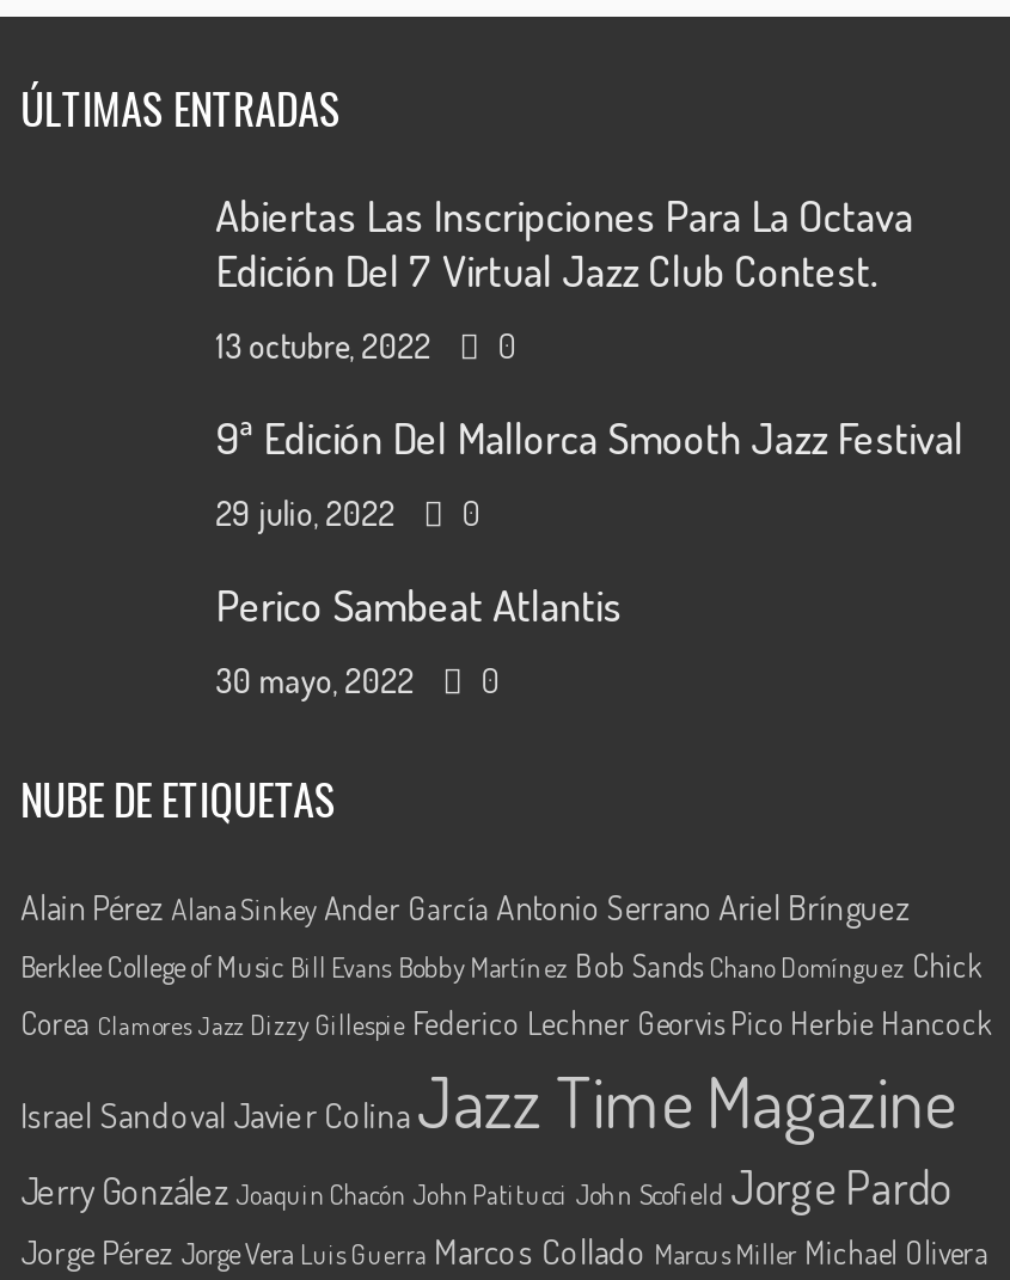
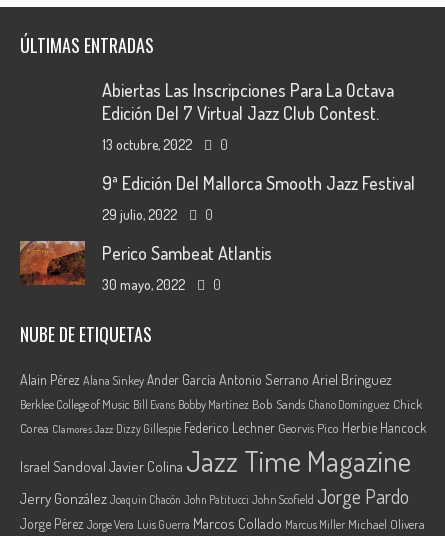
+ [image]
